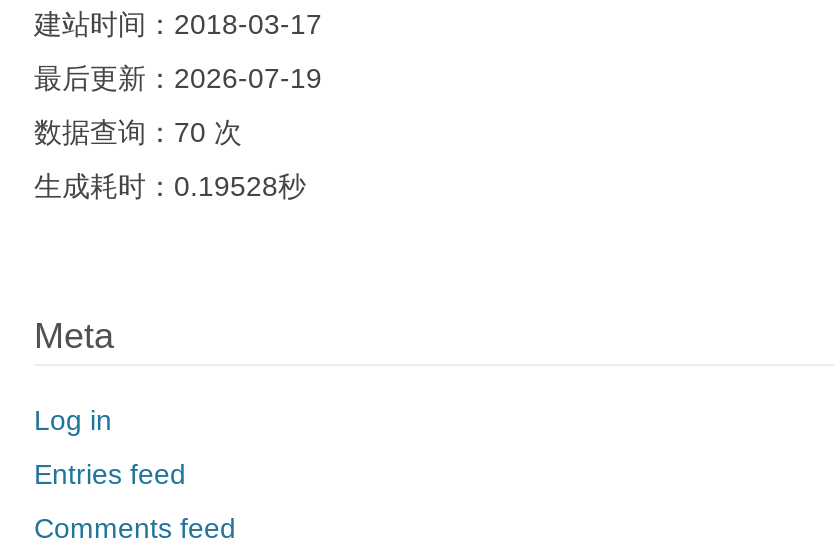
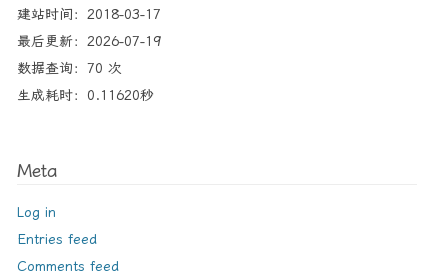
- 生成耗时：0.19528秒
+ 生成耗时：0.11620秒
